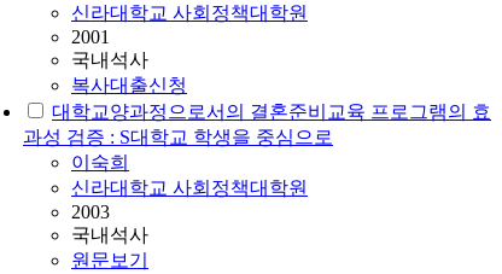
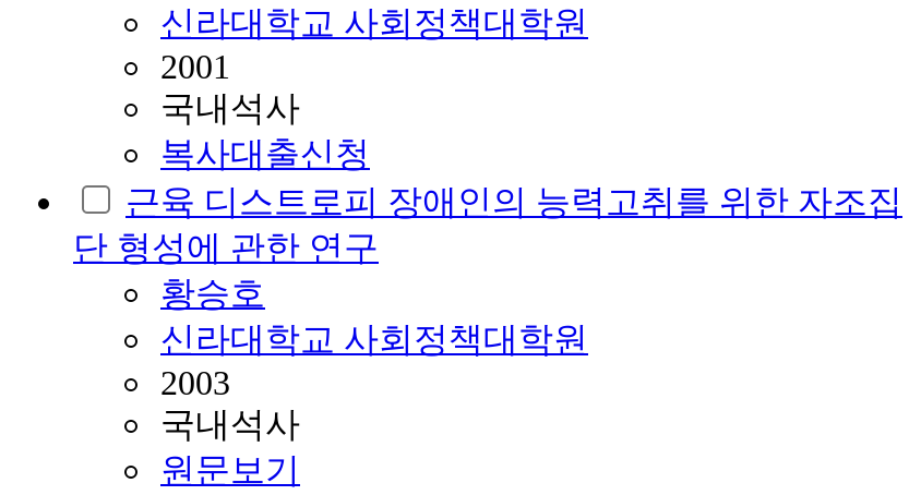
- 대학교양과정으로서의 결혼준비교육 프로그램의 효
- 과성 검증 : S대학교 학생을 중심으로
- 이숙희
+ 근육 디스트로피 장애인의 능력고취를 위한 자조집
+ 단 형성에 관한 연구
+ 황승호
